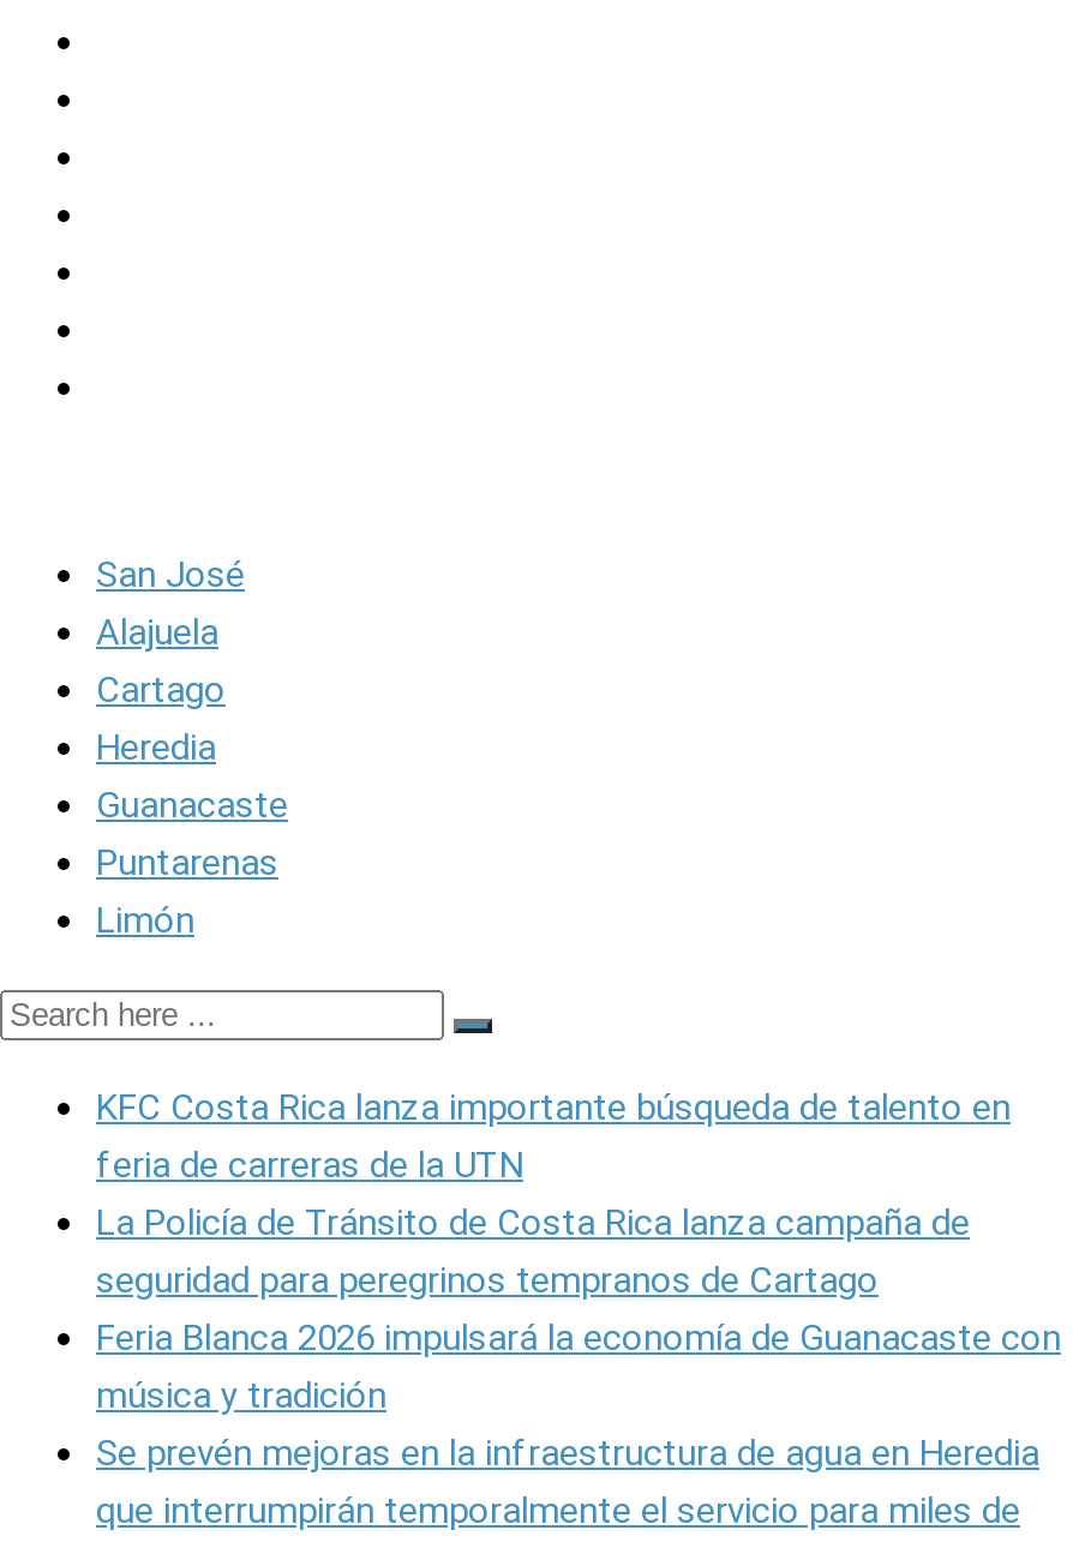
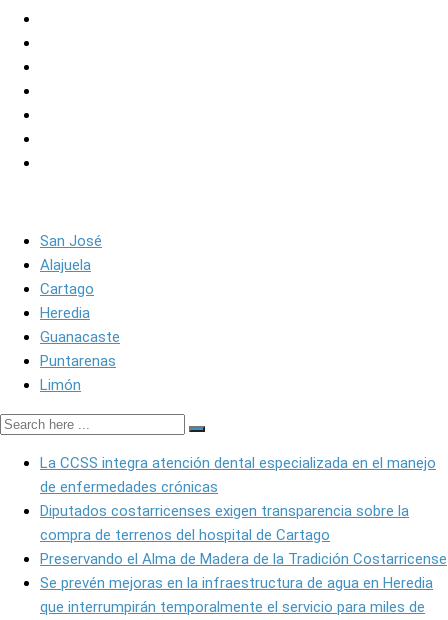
- KFC Costa Rica lanza importante búsqueda de talento en
- feria de carreras de la UTN
- La Policía de Tránsito de Costa Rica lanza campaña de
- seguridad para peregrinos tempranos de Cartago
- Feria Blanca 2026 impulsará la economía de Guanacaste con
- música y tradición
+ La CCSS integra atención dental especializada en el manejo
+ de enfermedades crónicas
+ Diputados costarricenses exigen transparencia sobre la
+ compra de terrenos del hospital de Cartago
+ Preservando el Alma de Madera de la Tradición Costarricense
